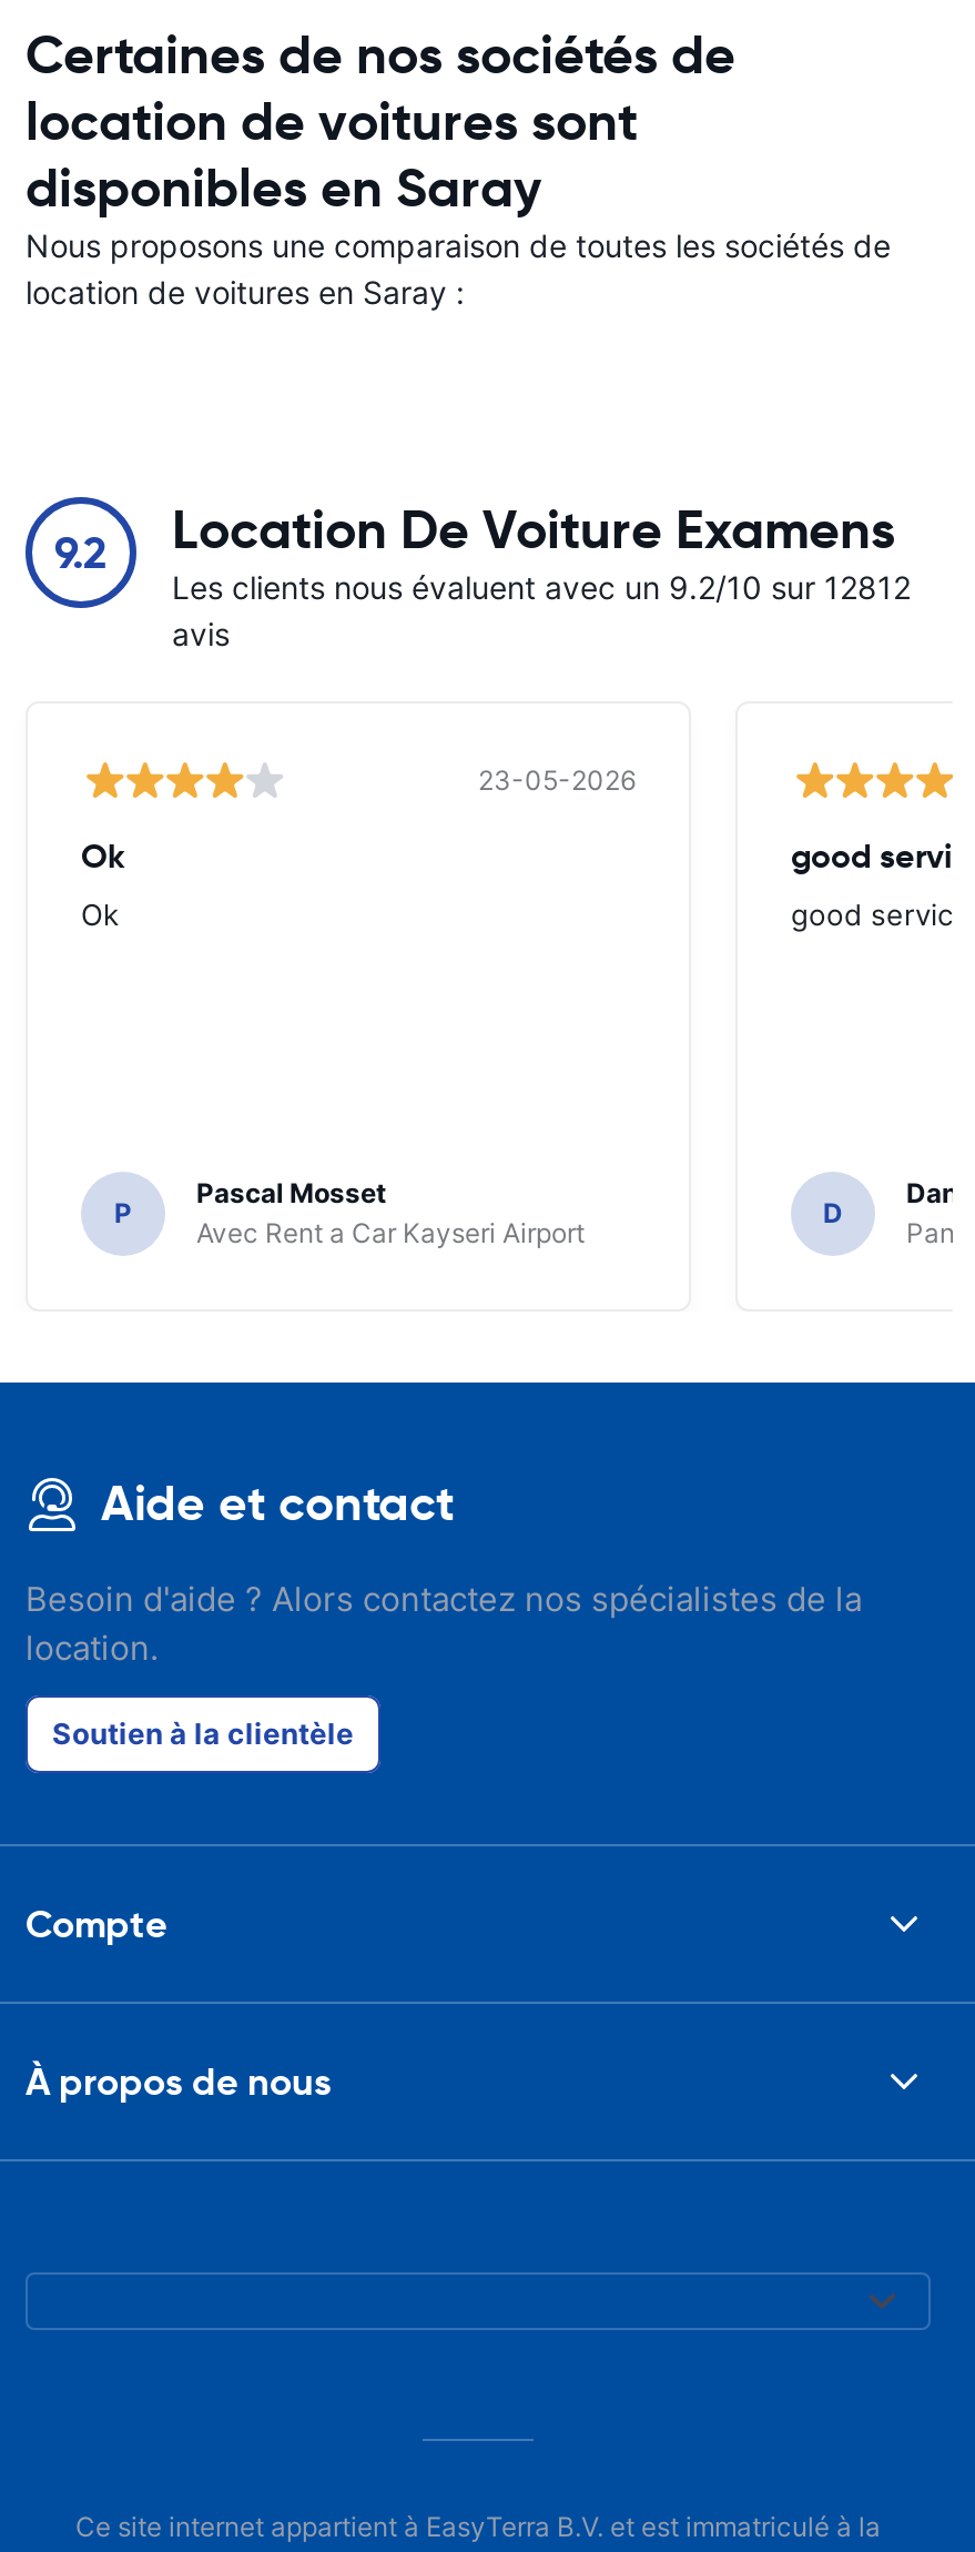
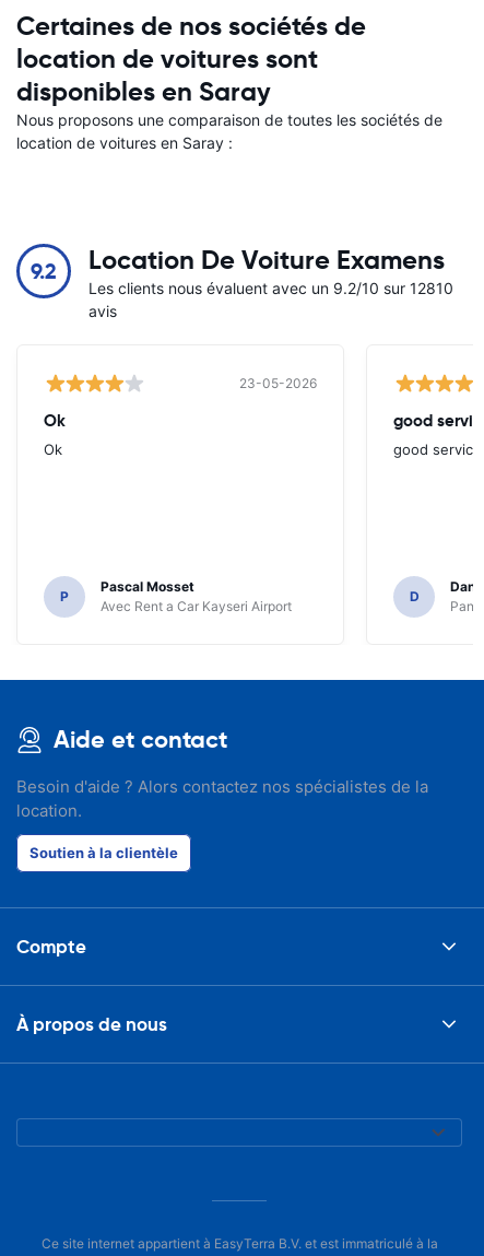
- Les clients nous évaluent avec un 9.2/10 sur 12812
+ Les clients nous évaluent avec un 9.2/10 sur 12810
